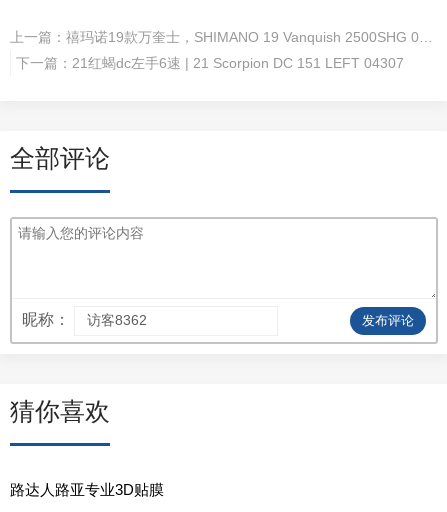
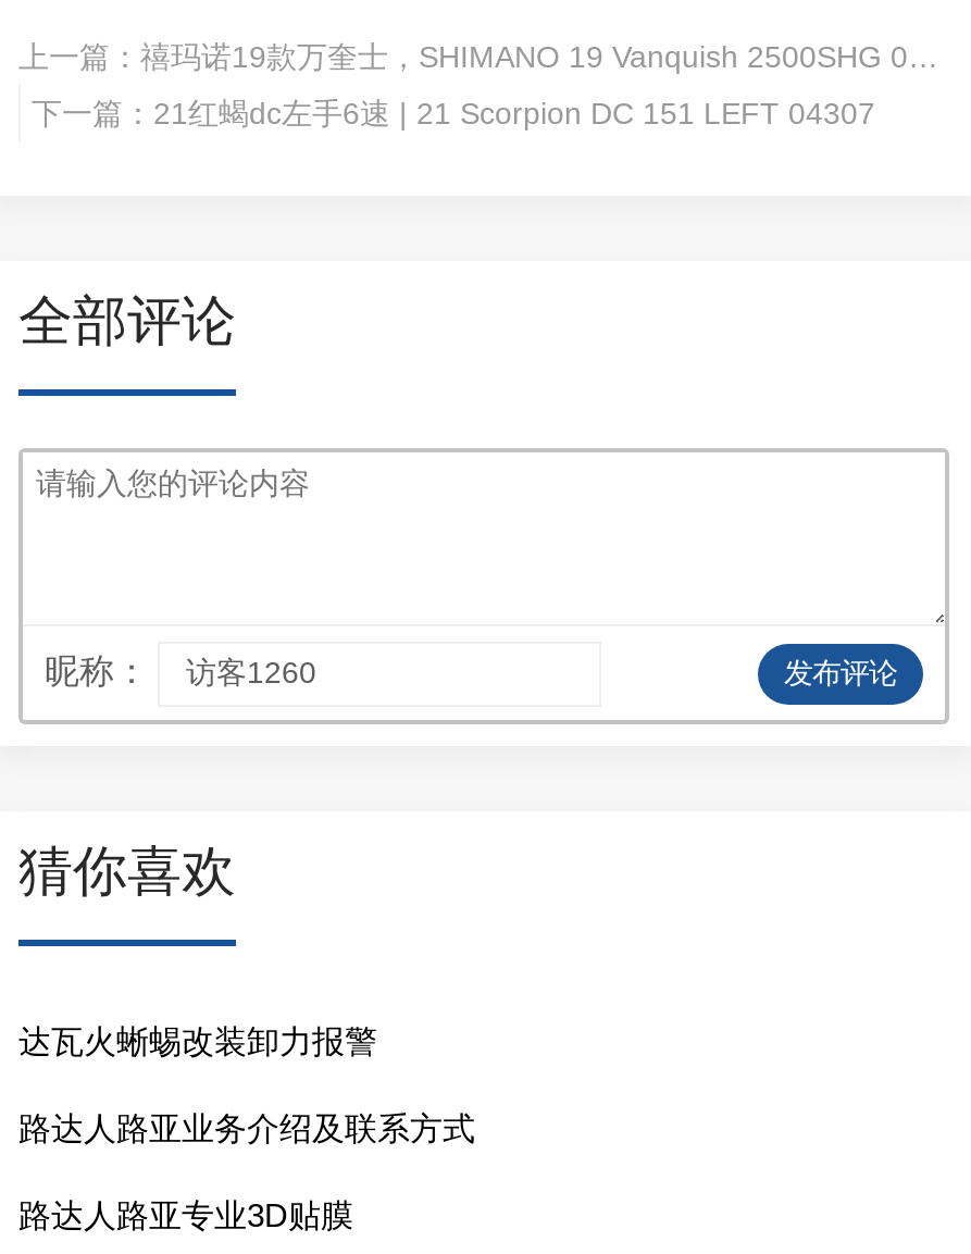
+ 达瓦火蜥蜴改装卸力报警
+ 路达人路亚业务介绍及联系方式
